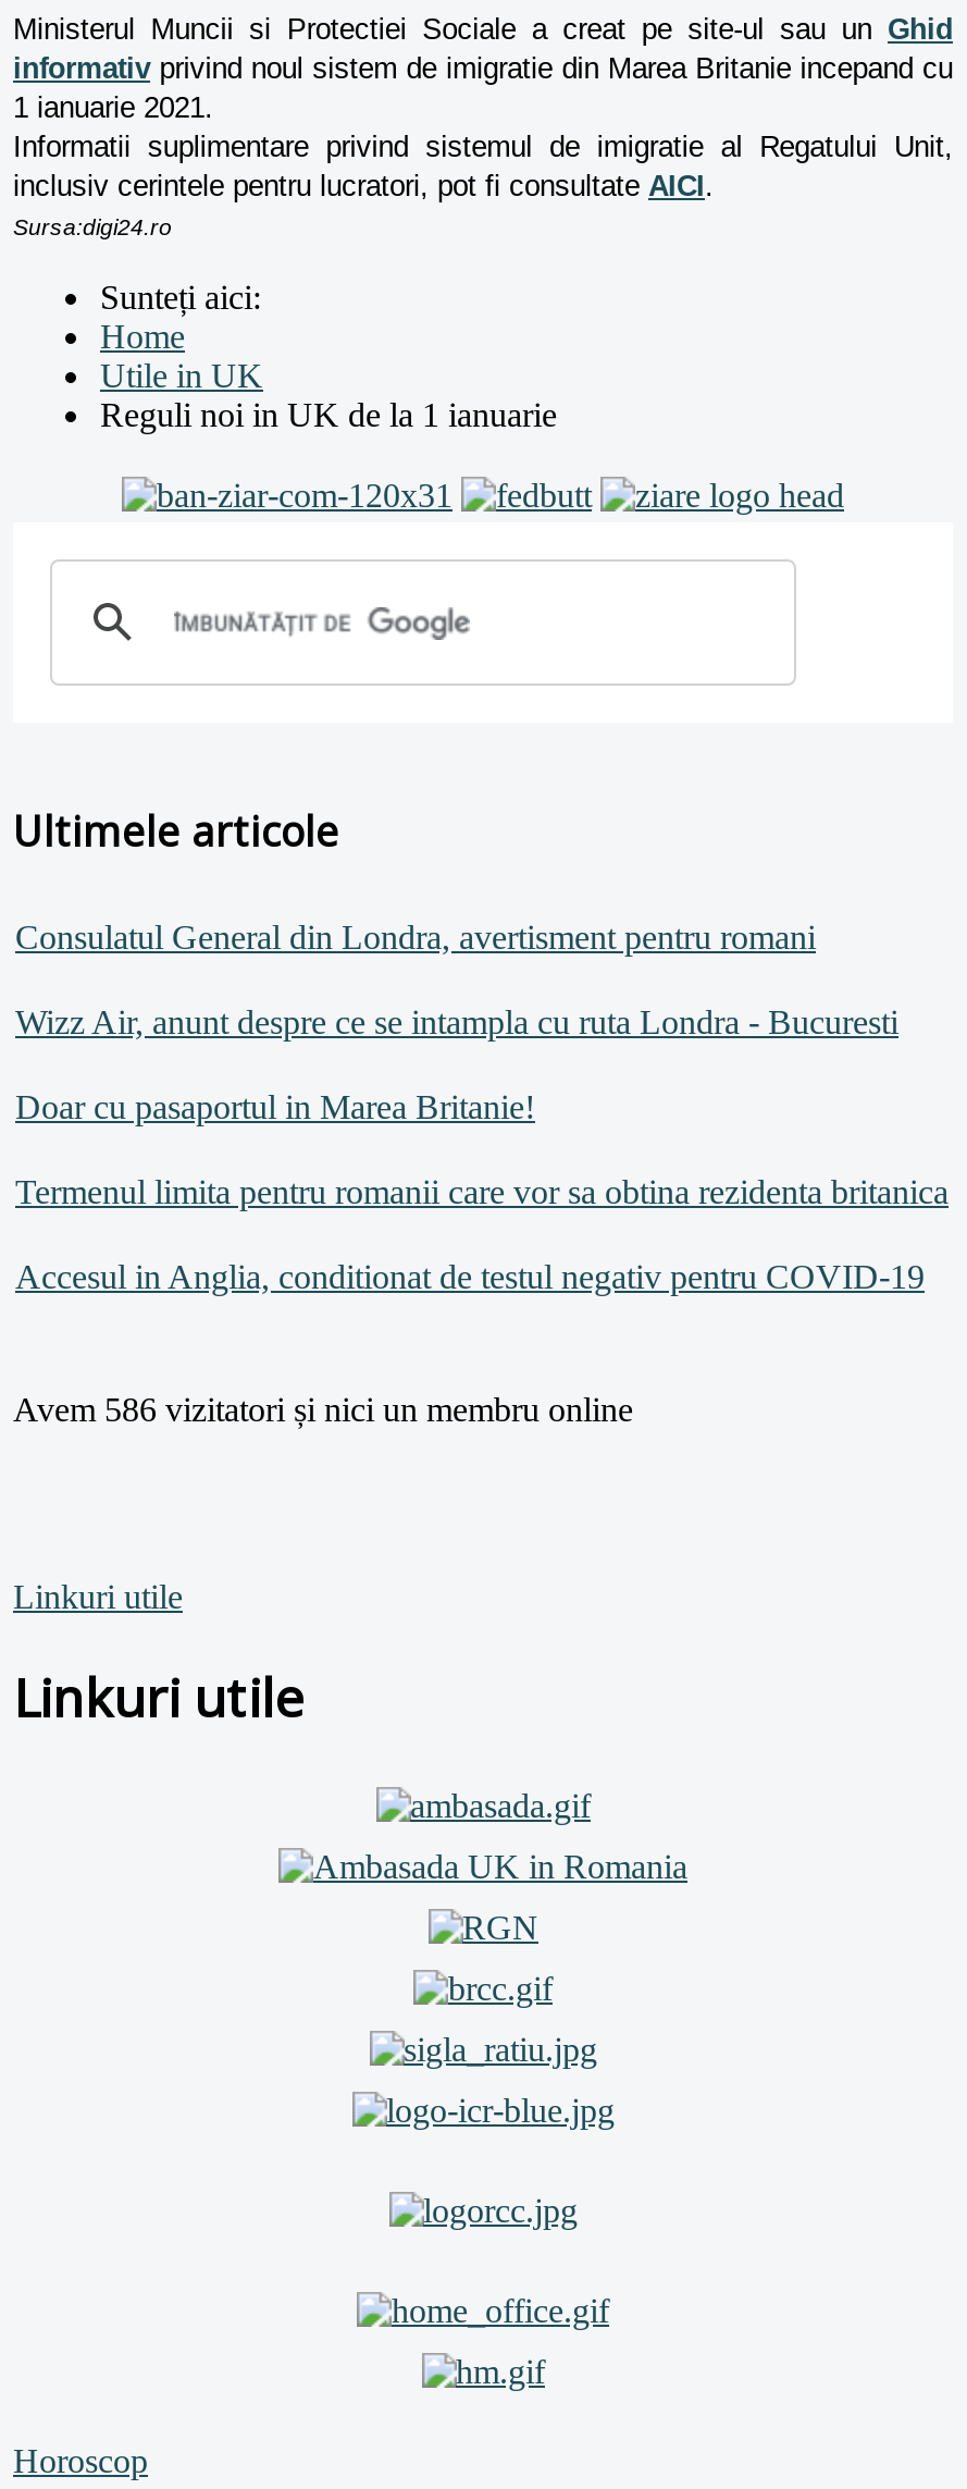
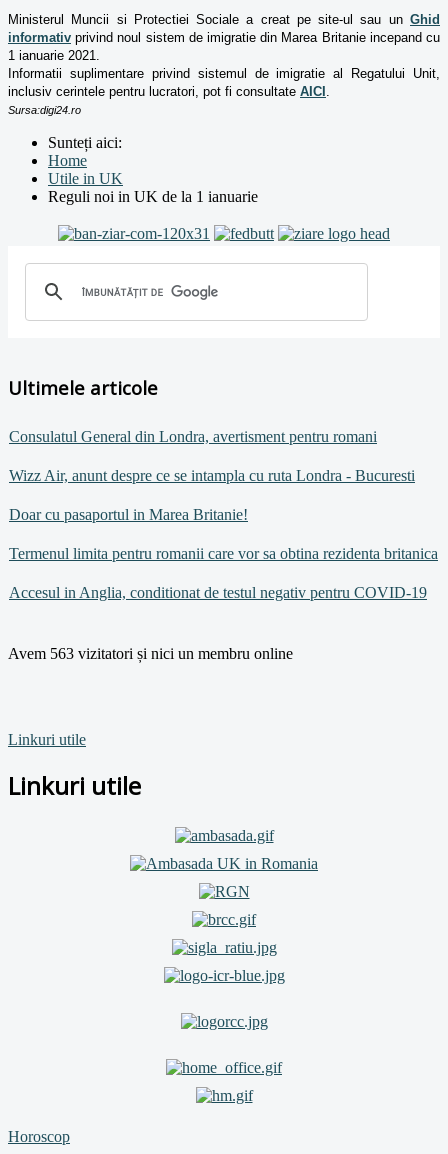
- Avem 586 vizitatori și nici un membru online
+ Avem 563 vizitatori și nici un membru online
